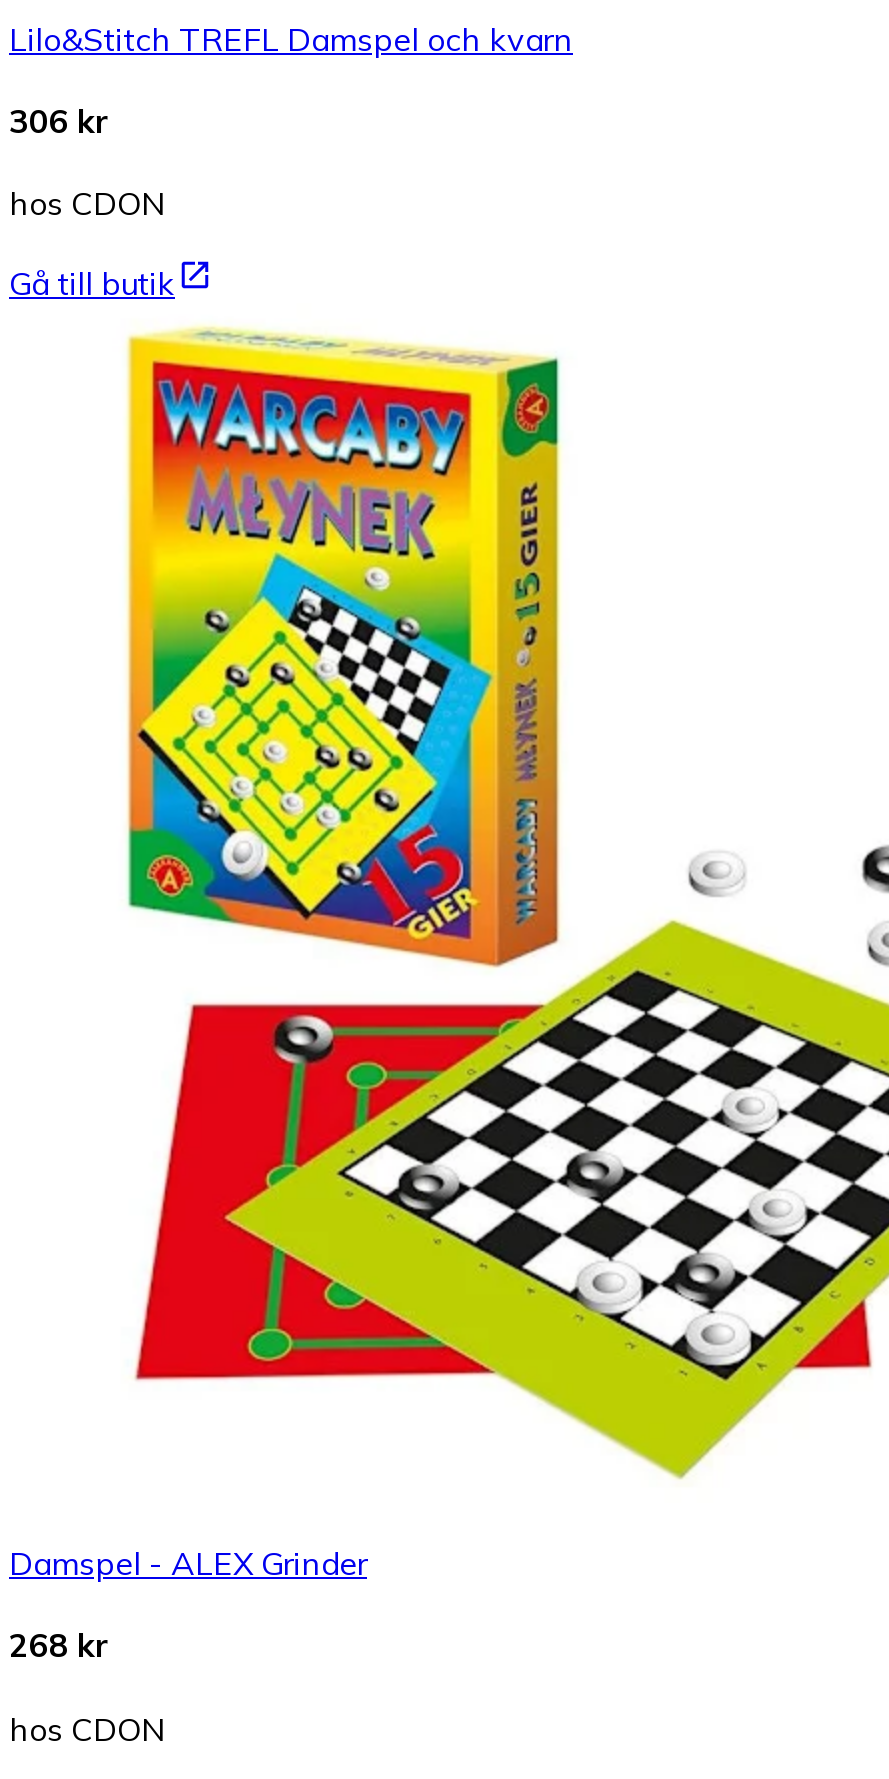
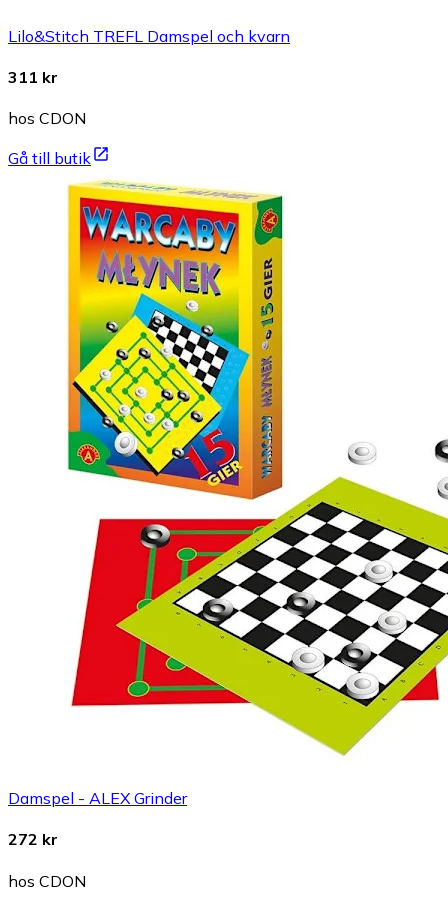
- 306 kr
+ 311 kr

- 268 kr
+ 272 kr
